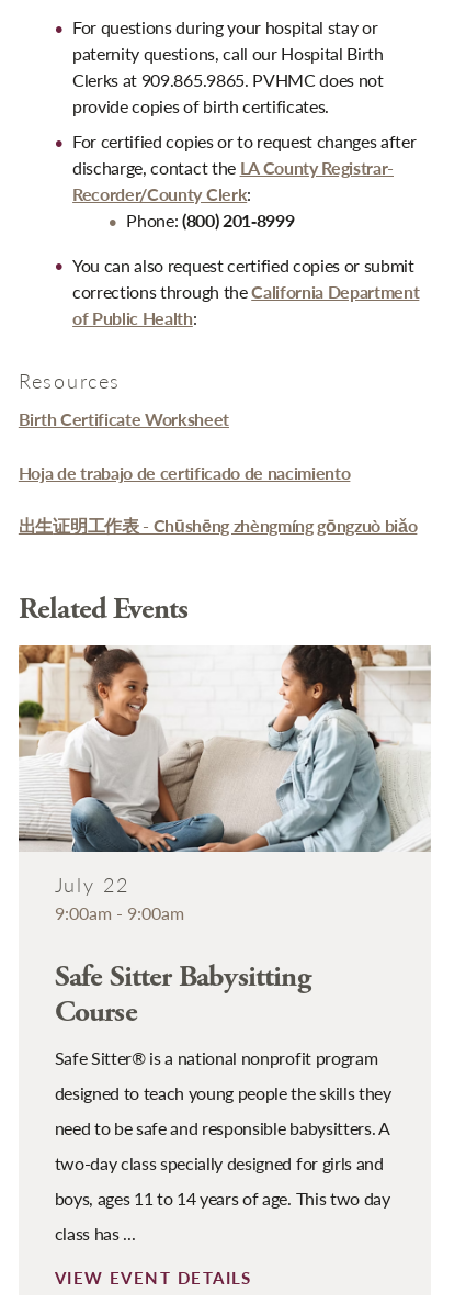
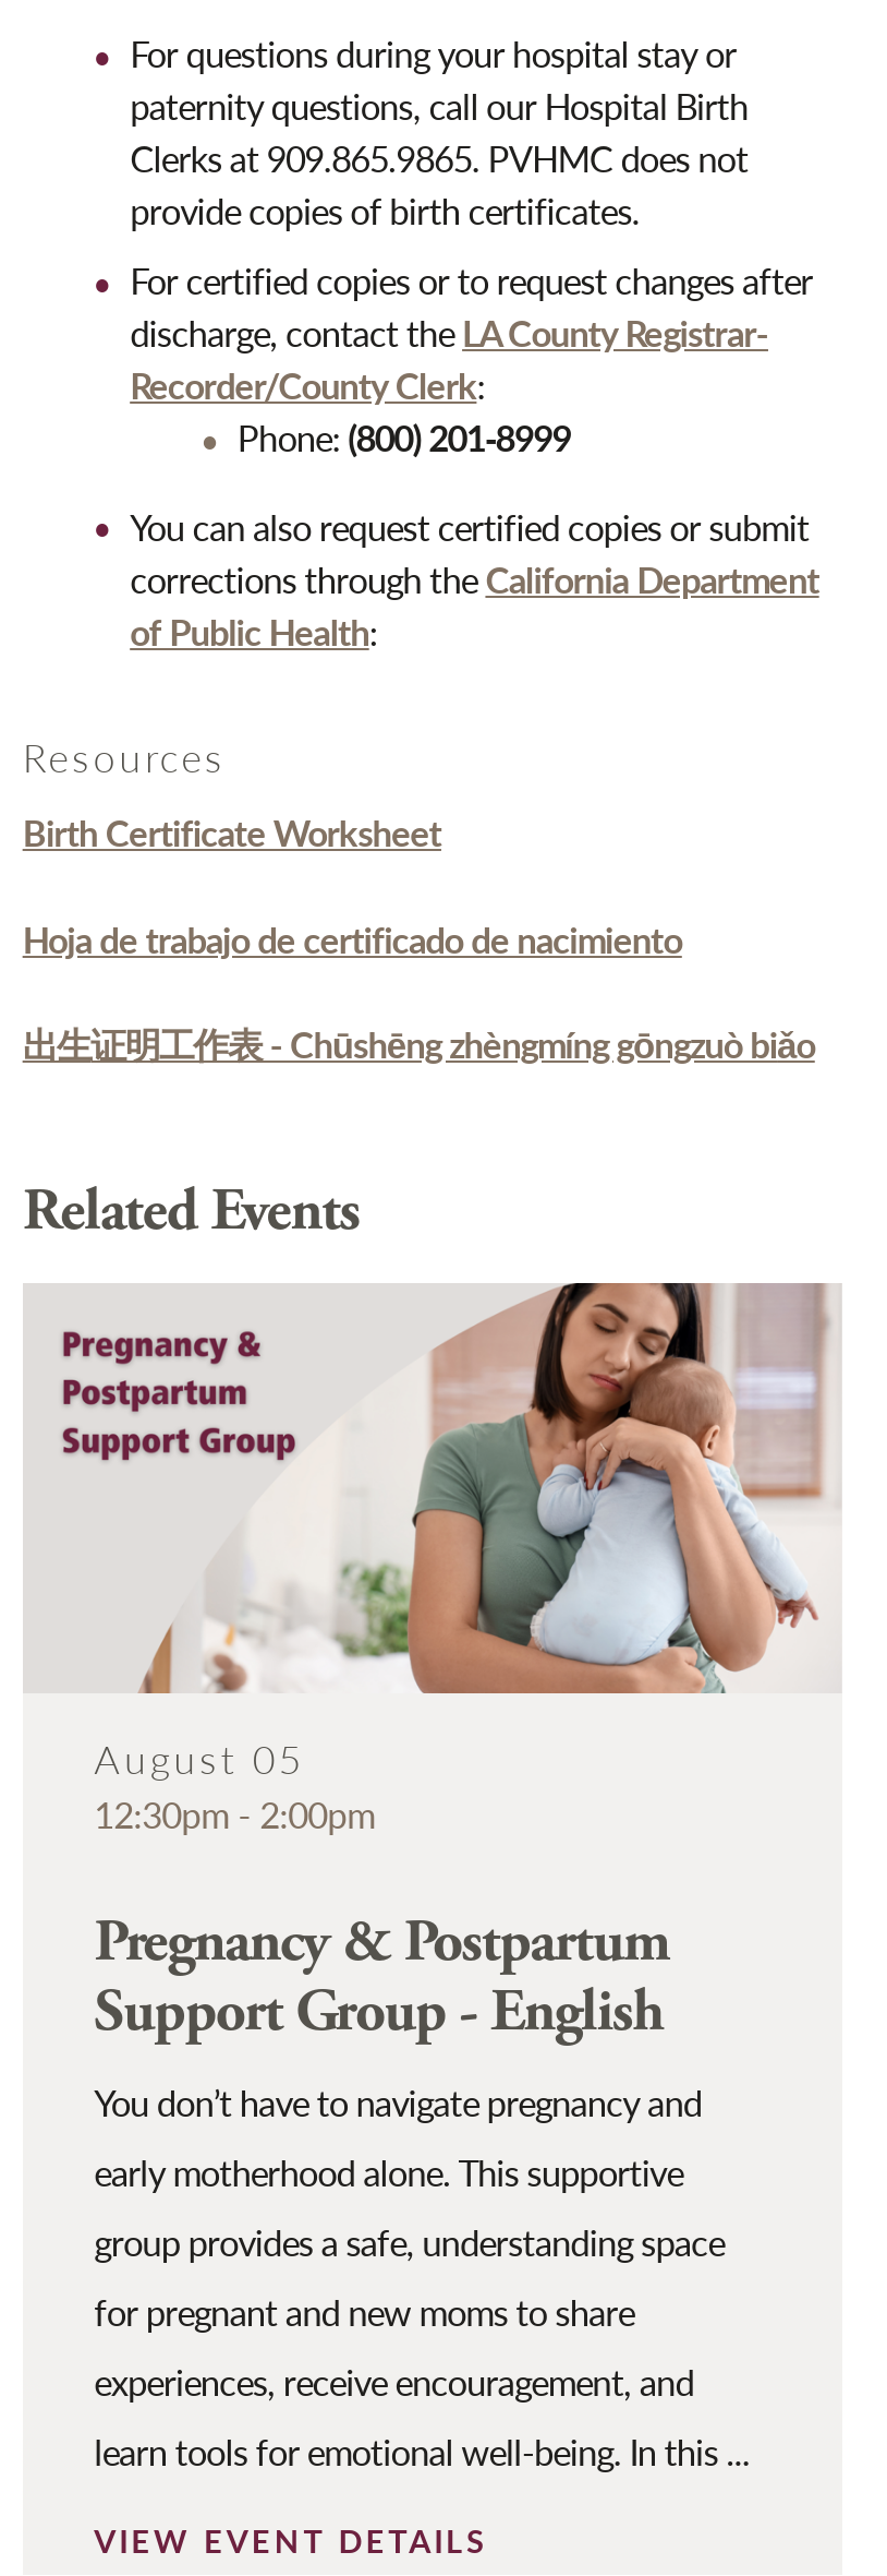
- [image]
- July 22
- 9:00am - 9:00am
+ [image]
+ August 05
+ 12:30pm - 2:00pm

- Safe Sitter Babysitting
- Course
- Safe Sitter® is a national nonprofit program
- designed to teach young people the skills they
- need to be safe and responsible babysitters. A
- two-day class specially designed for girls and
- boys, ages 11 to 14 years of age. This two day
- class has ...
+ Pregnancy & Postpartum
+ Support Group - English
+ You don’t have to navigate pregnancy and
+ early motherhood alone. This supportive
+ group provides a safe, understanding space
+ for pregnant and new moms to share
+ experiences, receive encouragement, and
+ learn tools for emotional well-being. In this ...
